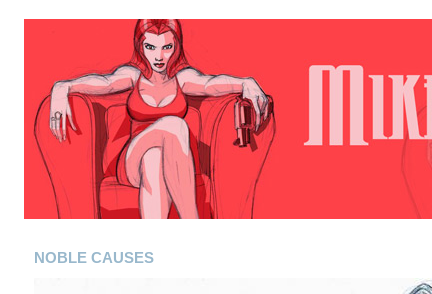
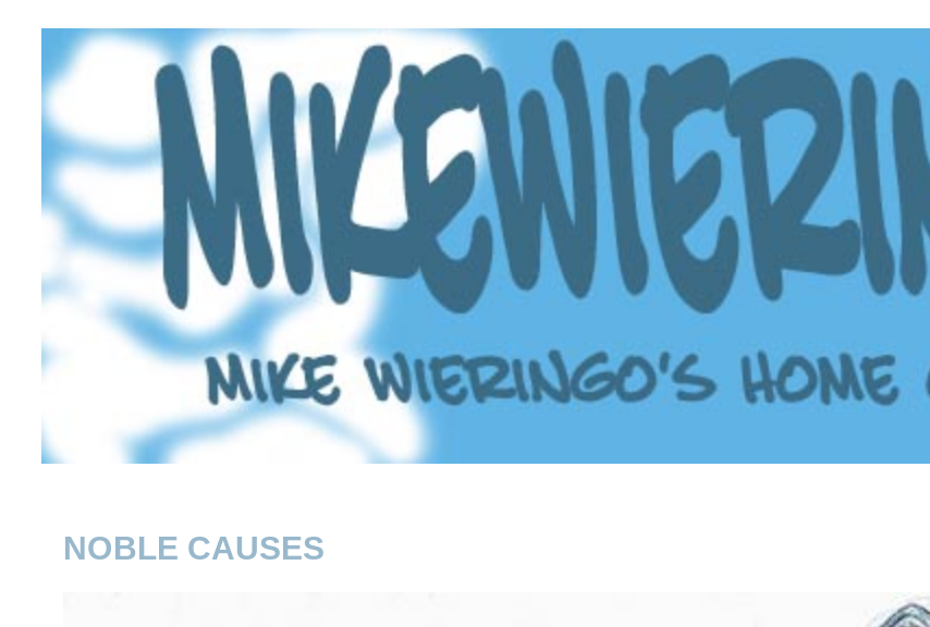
- [image]
+ [image]
